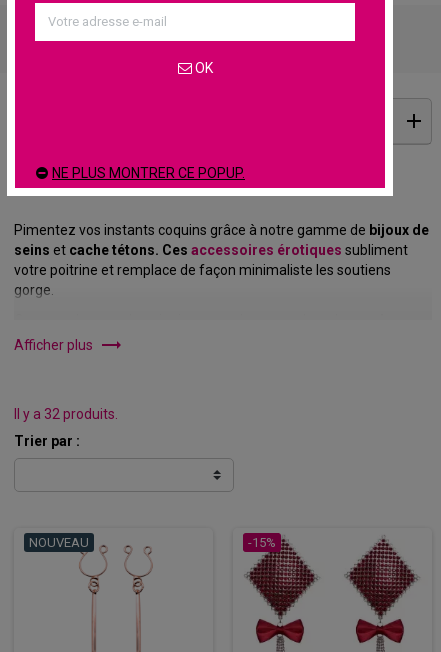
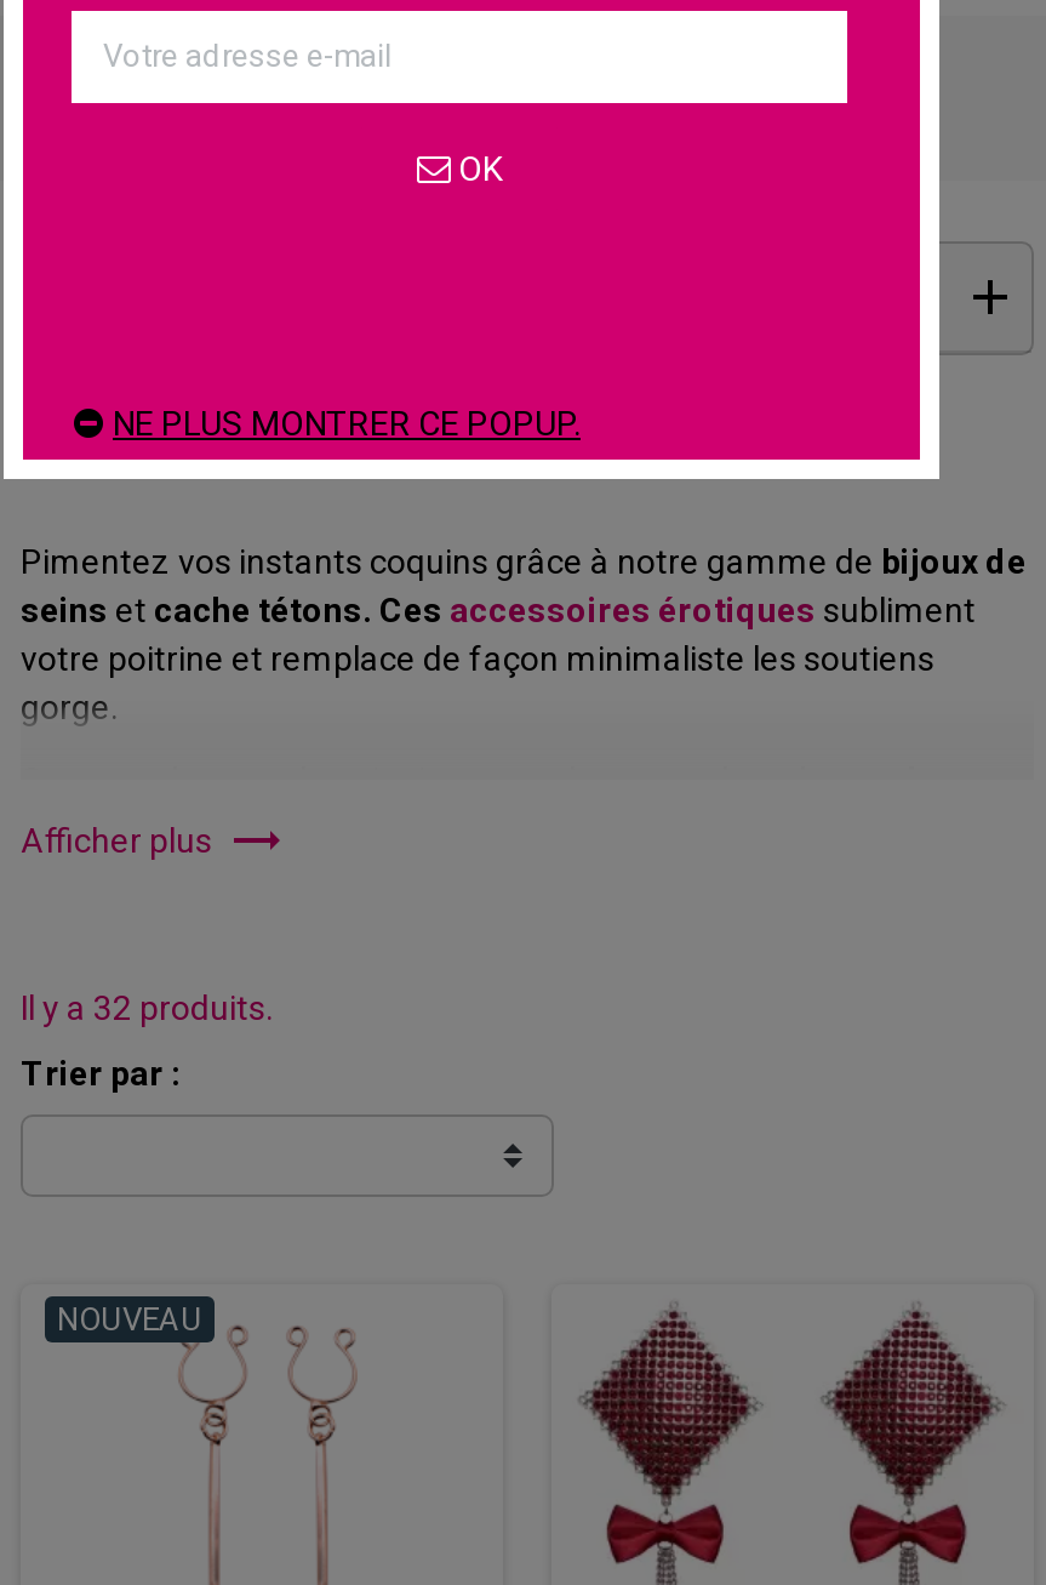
- -15%
